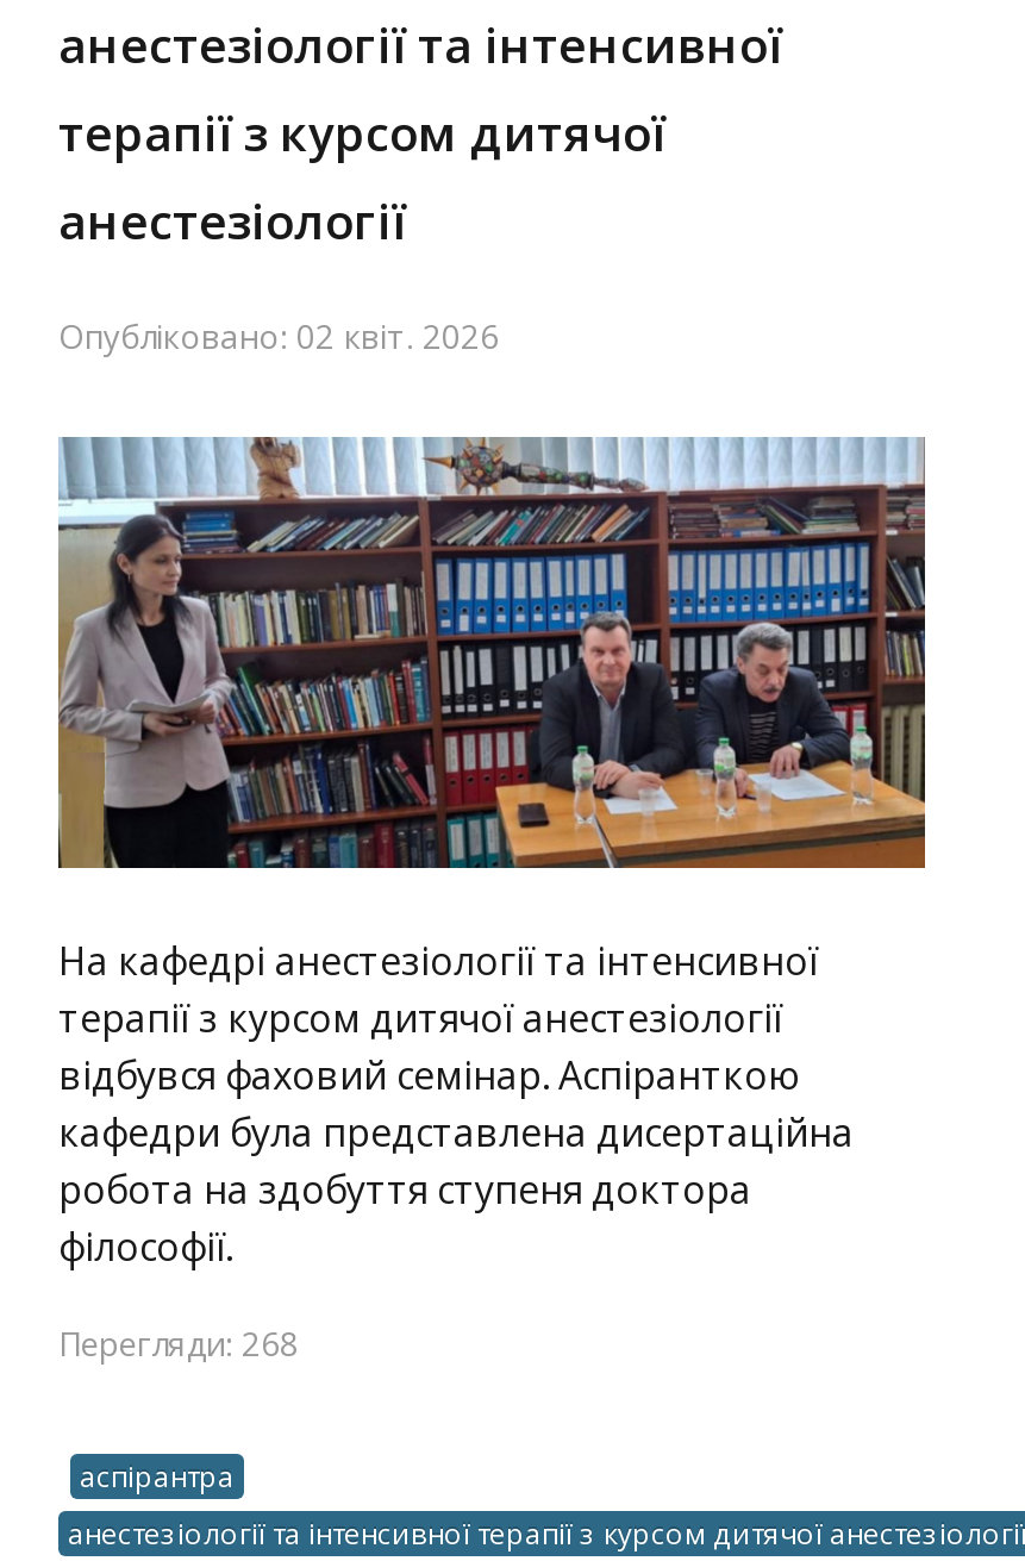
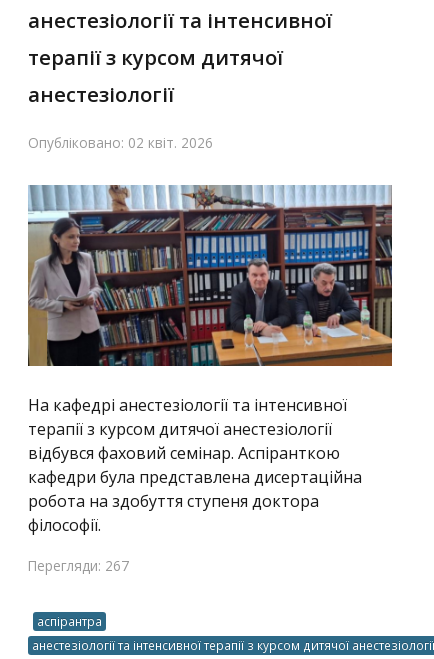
- Перегляди: 268
+ Перегляди: 267
